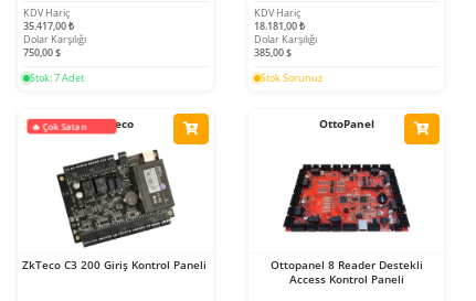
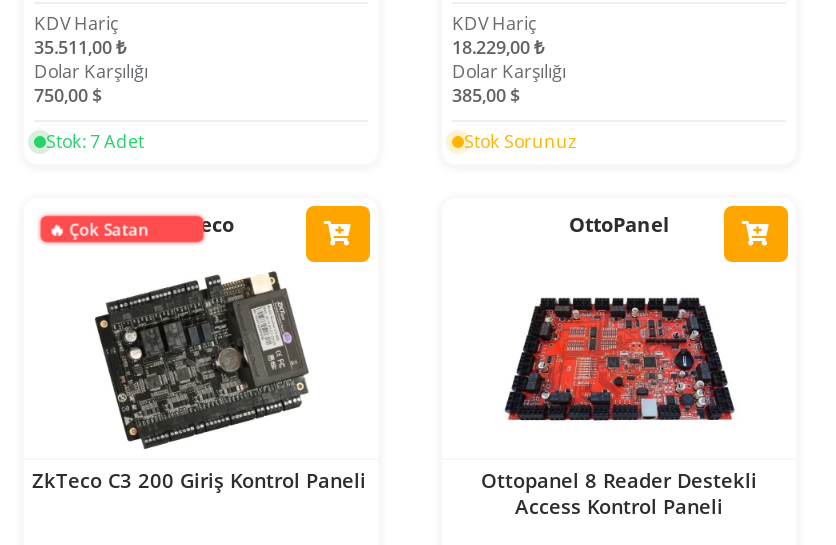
- 35.417,00 ₺
+ 35.511,00 ₺

- 18.181,00 ₺
+ 18.229,00 ₺
